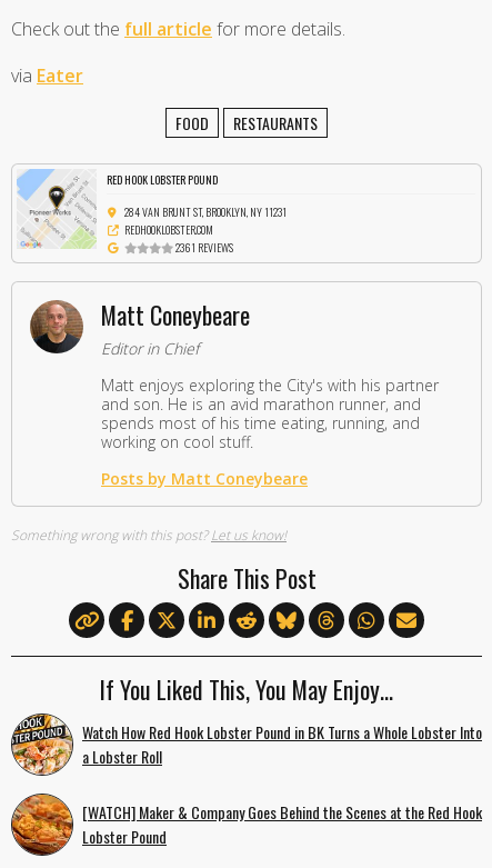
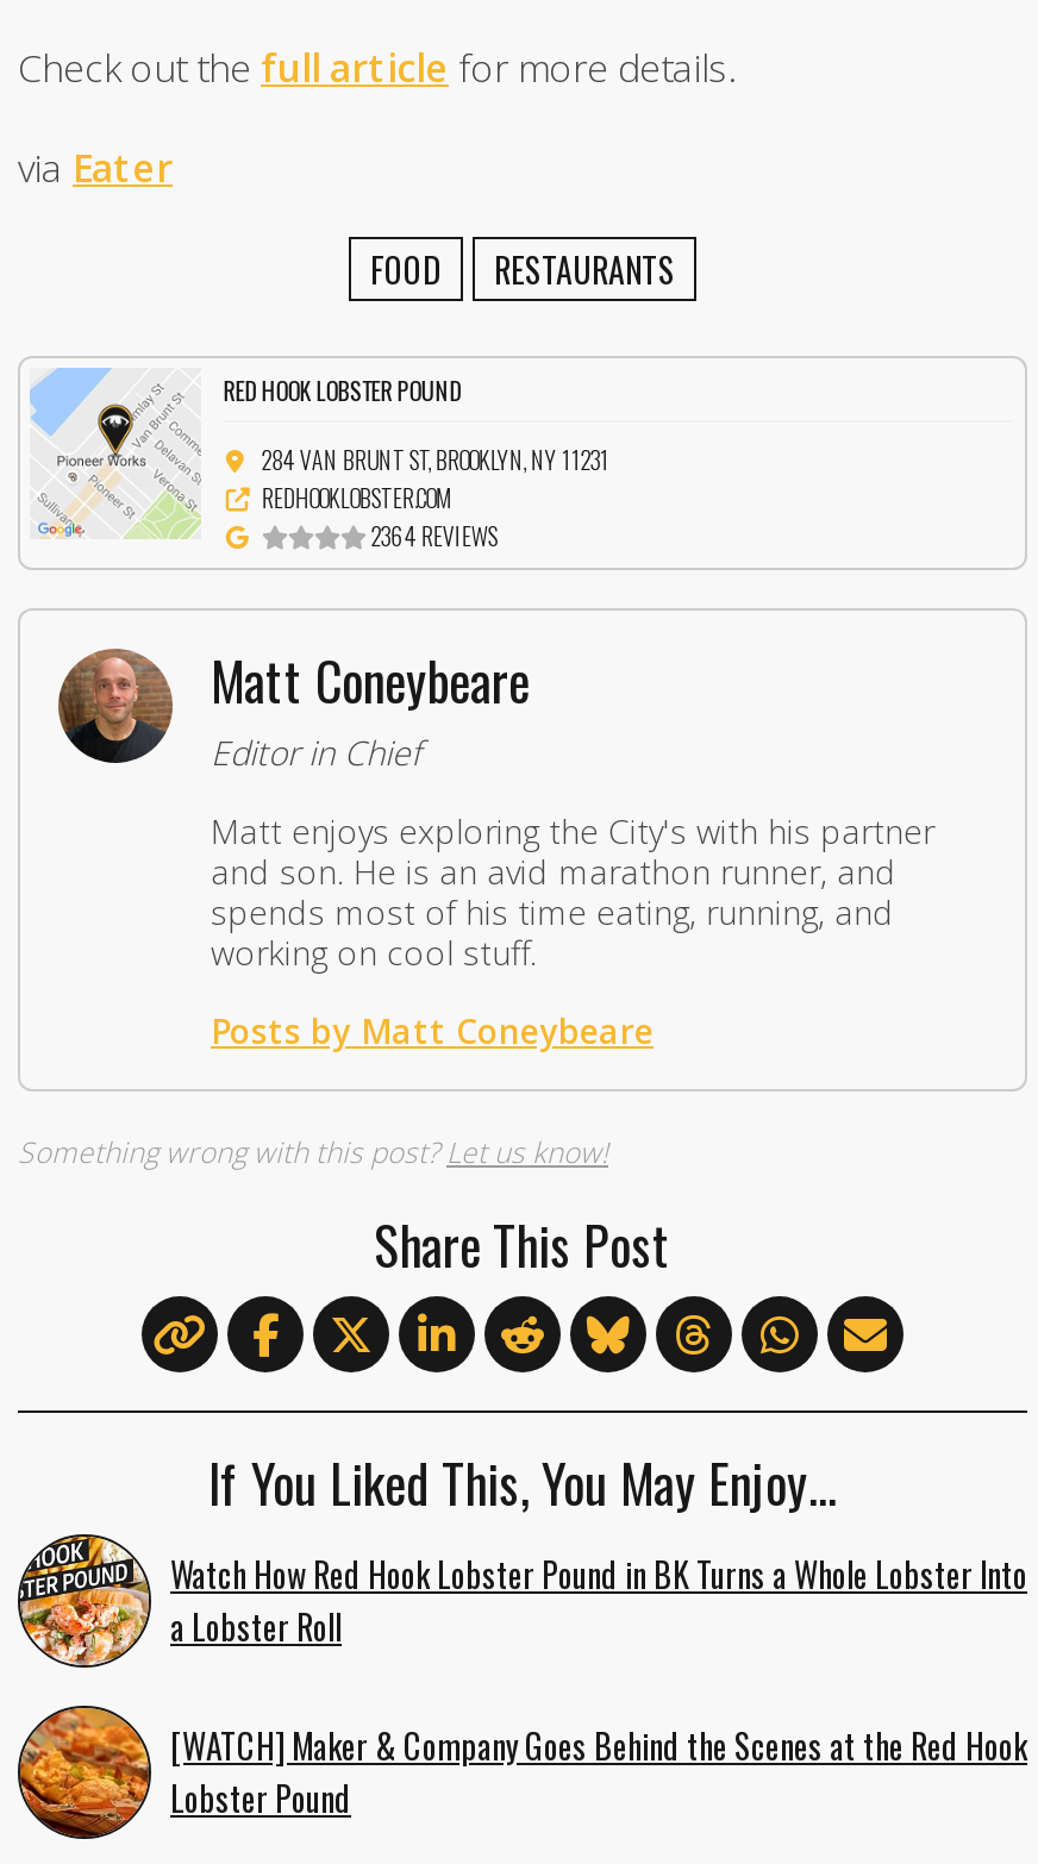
- 2361 REVIEWS
+ 2364 REVIEWS
